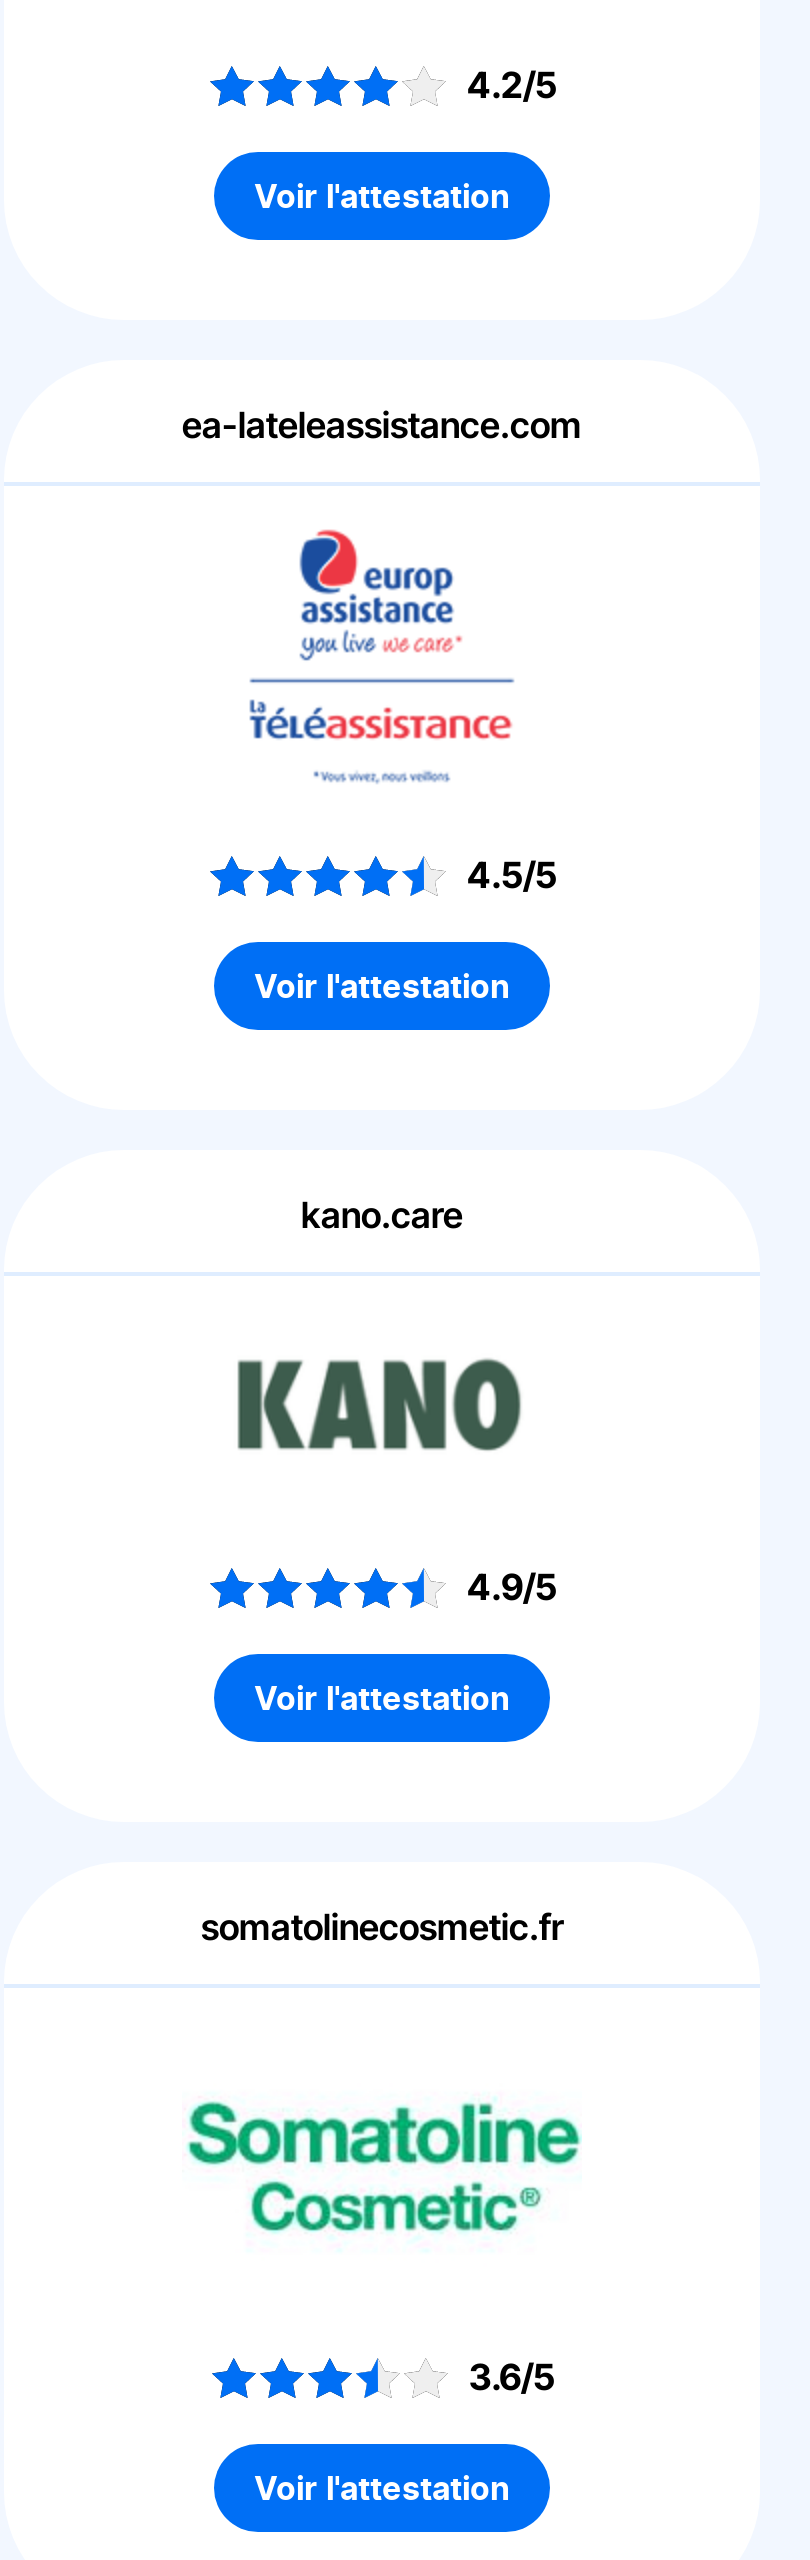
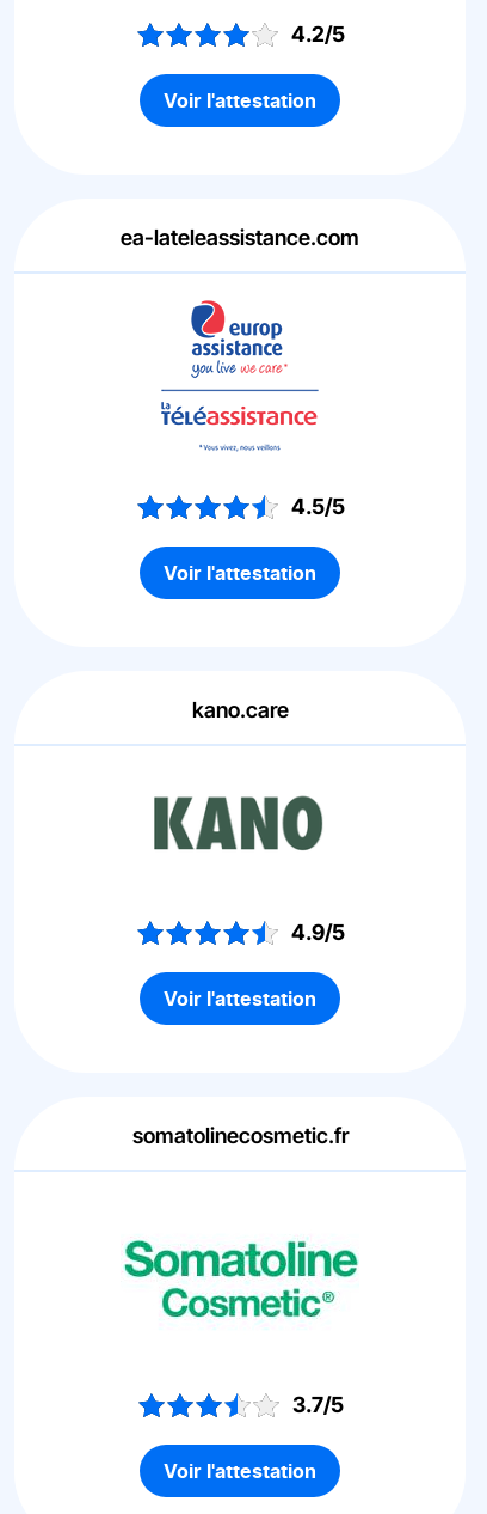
- 3.6/5
+ 3.7/5
